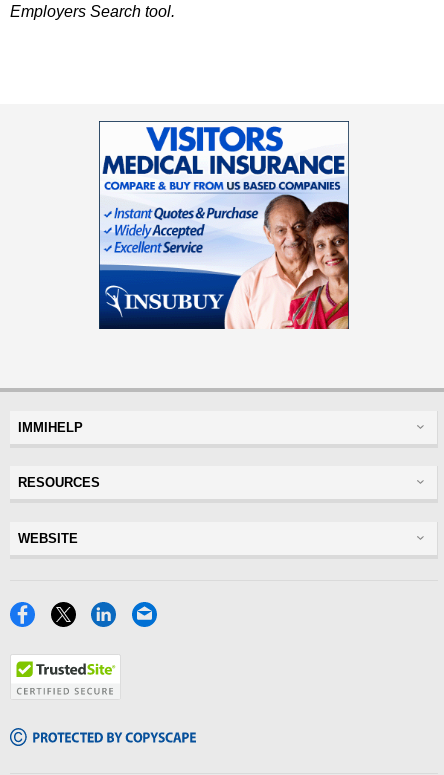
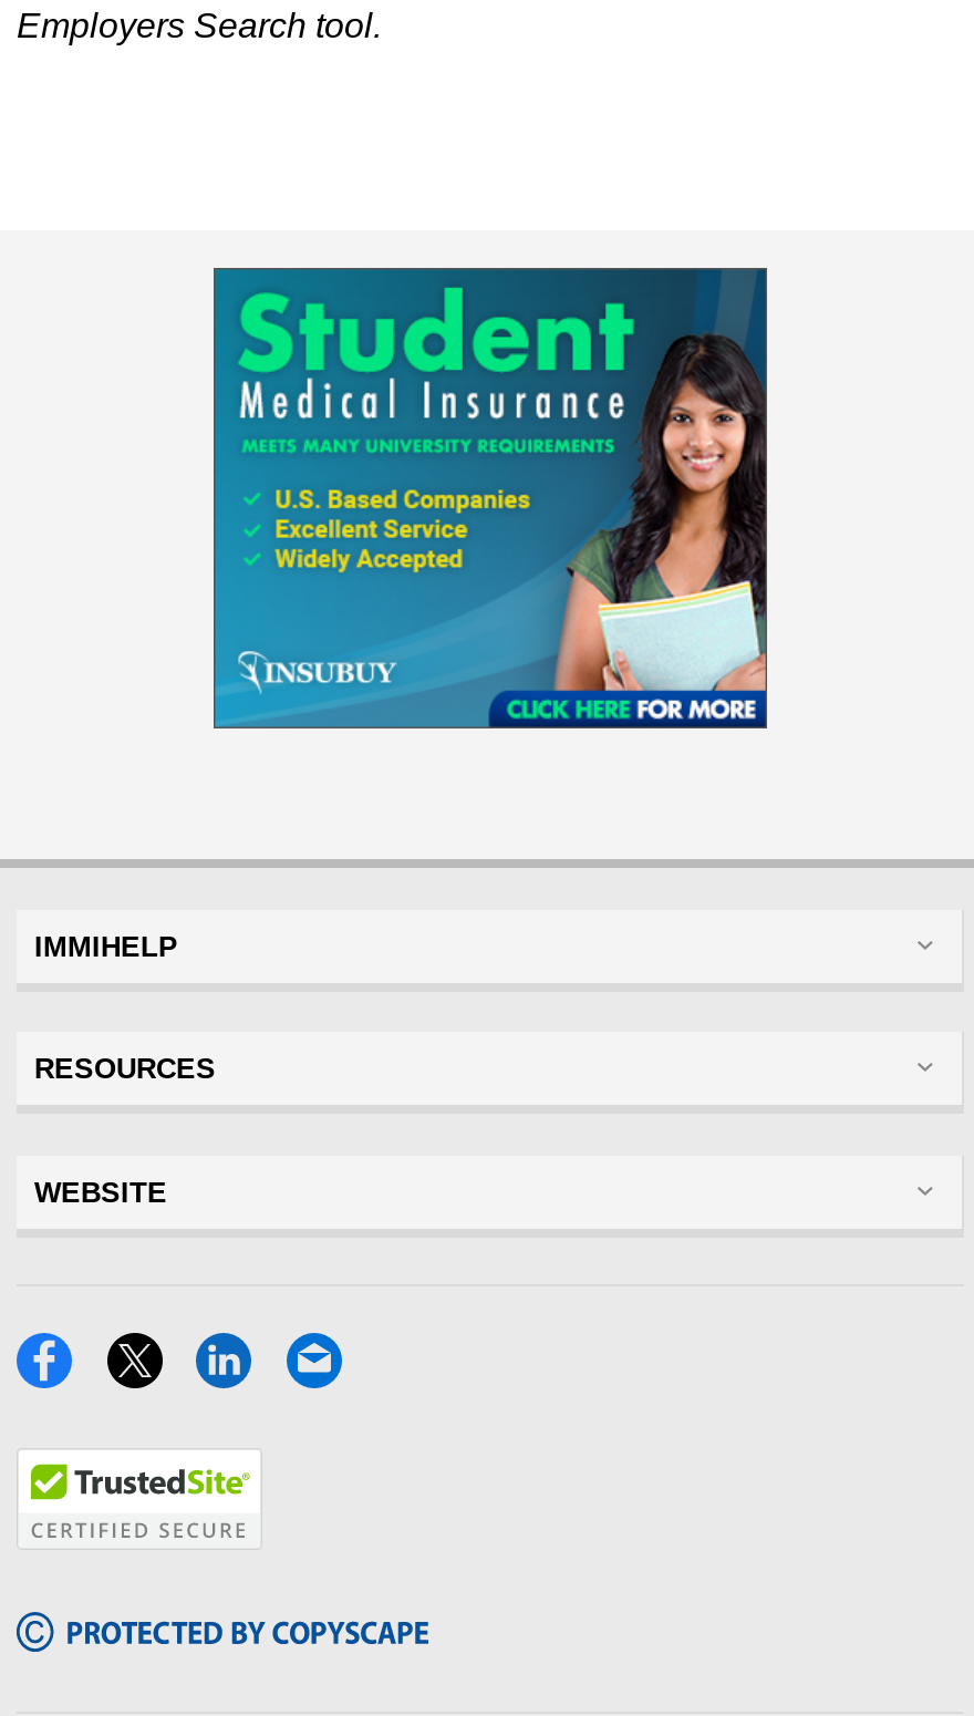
- [image]
+ [image]
